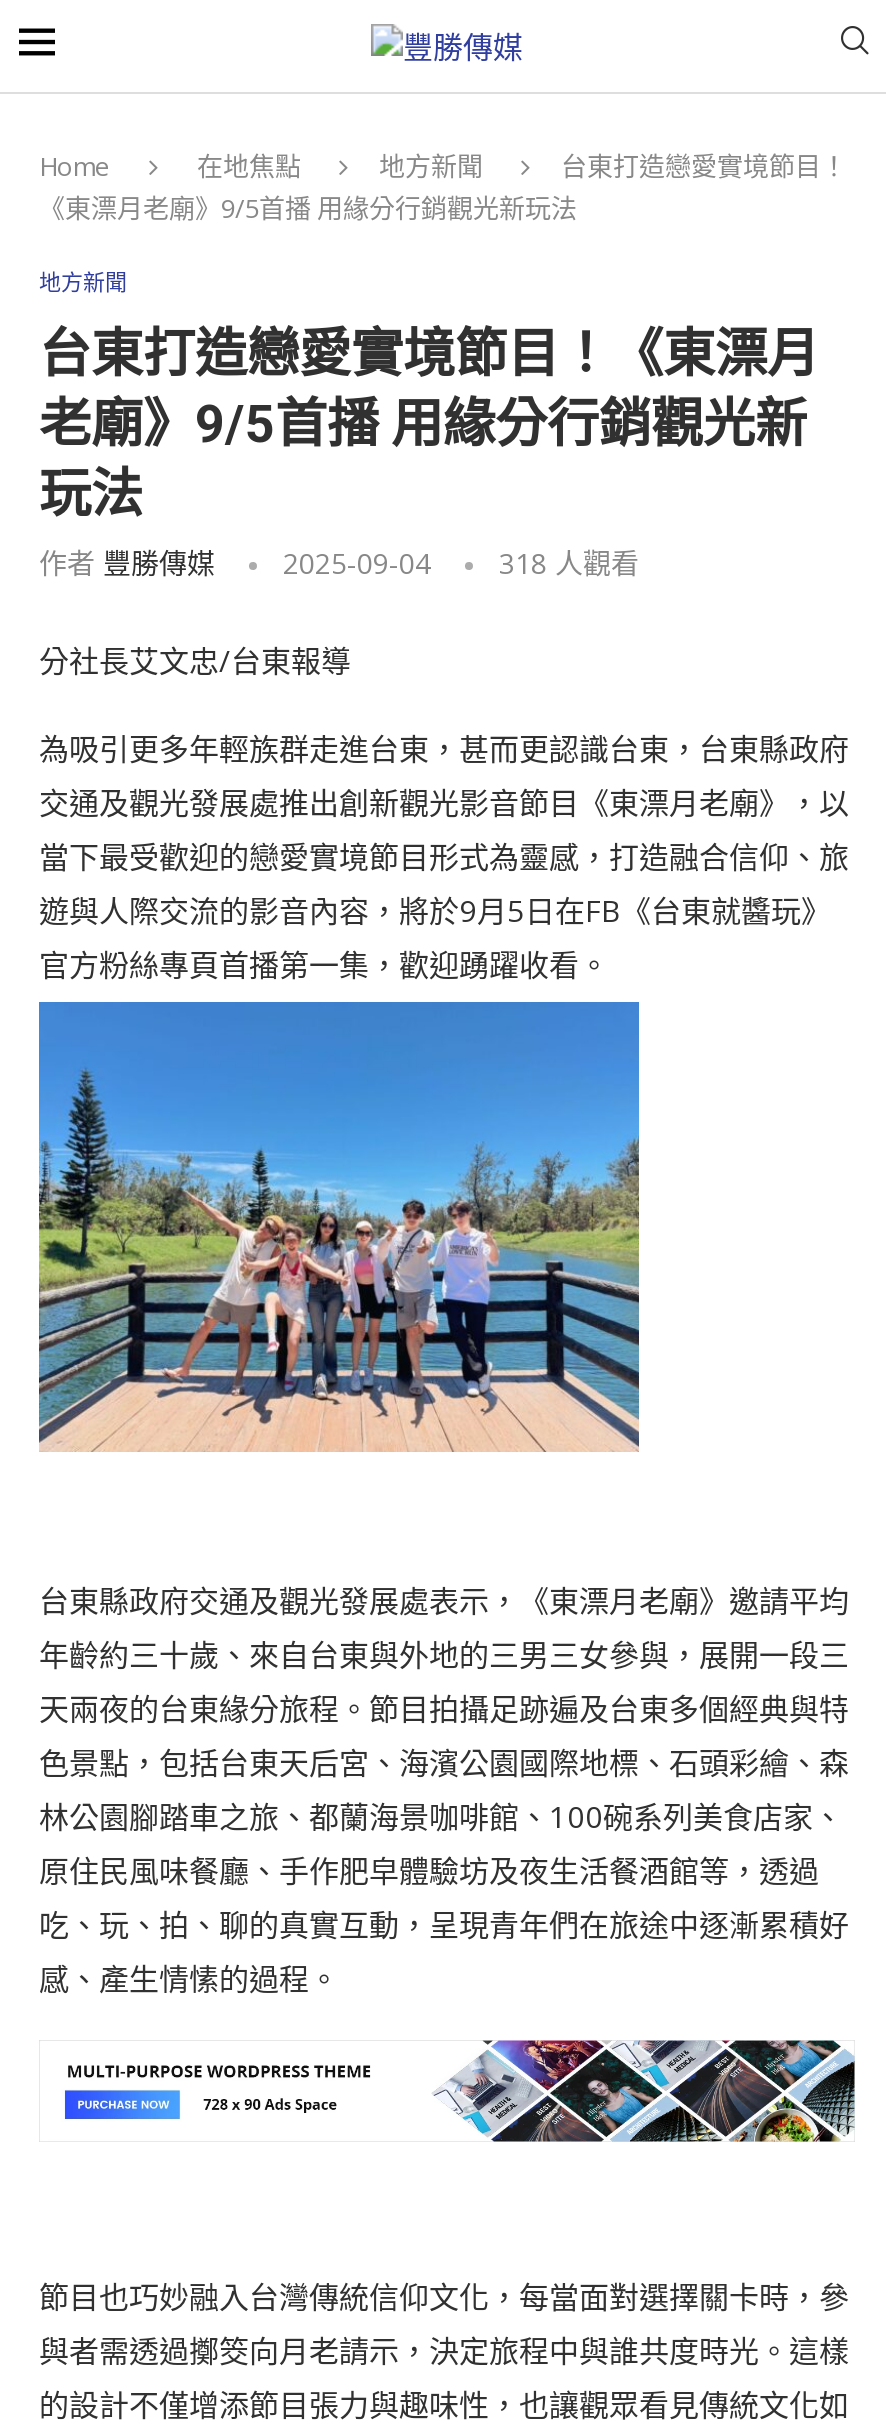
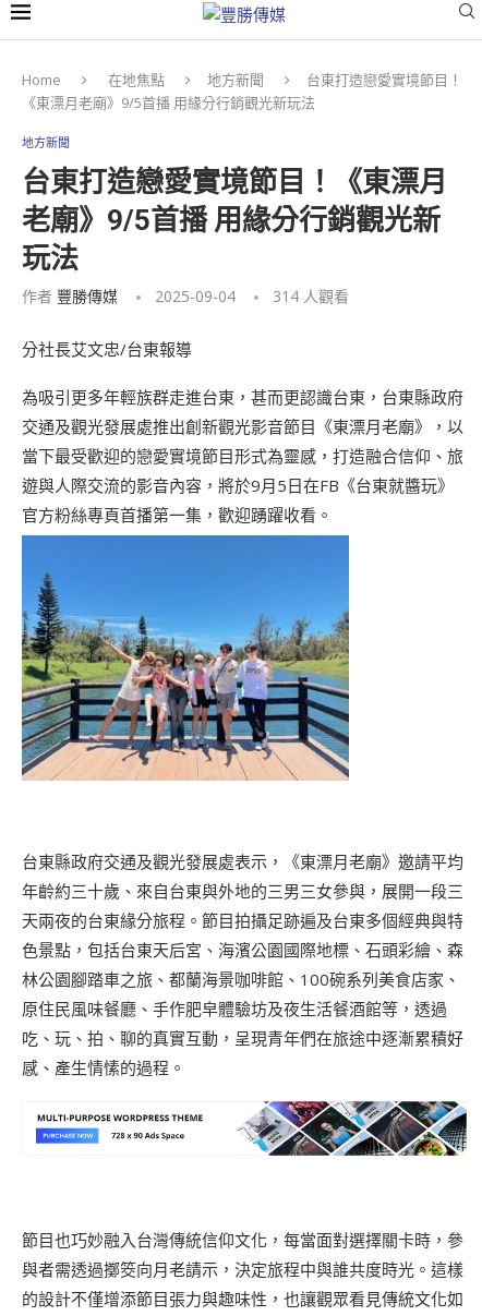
- 作者豐勝傳媒 2025-09-04 318人觀看
+ 作者豐勝傳媒 2025-09-04 314人觀看
